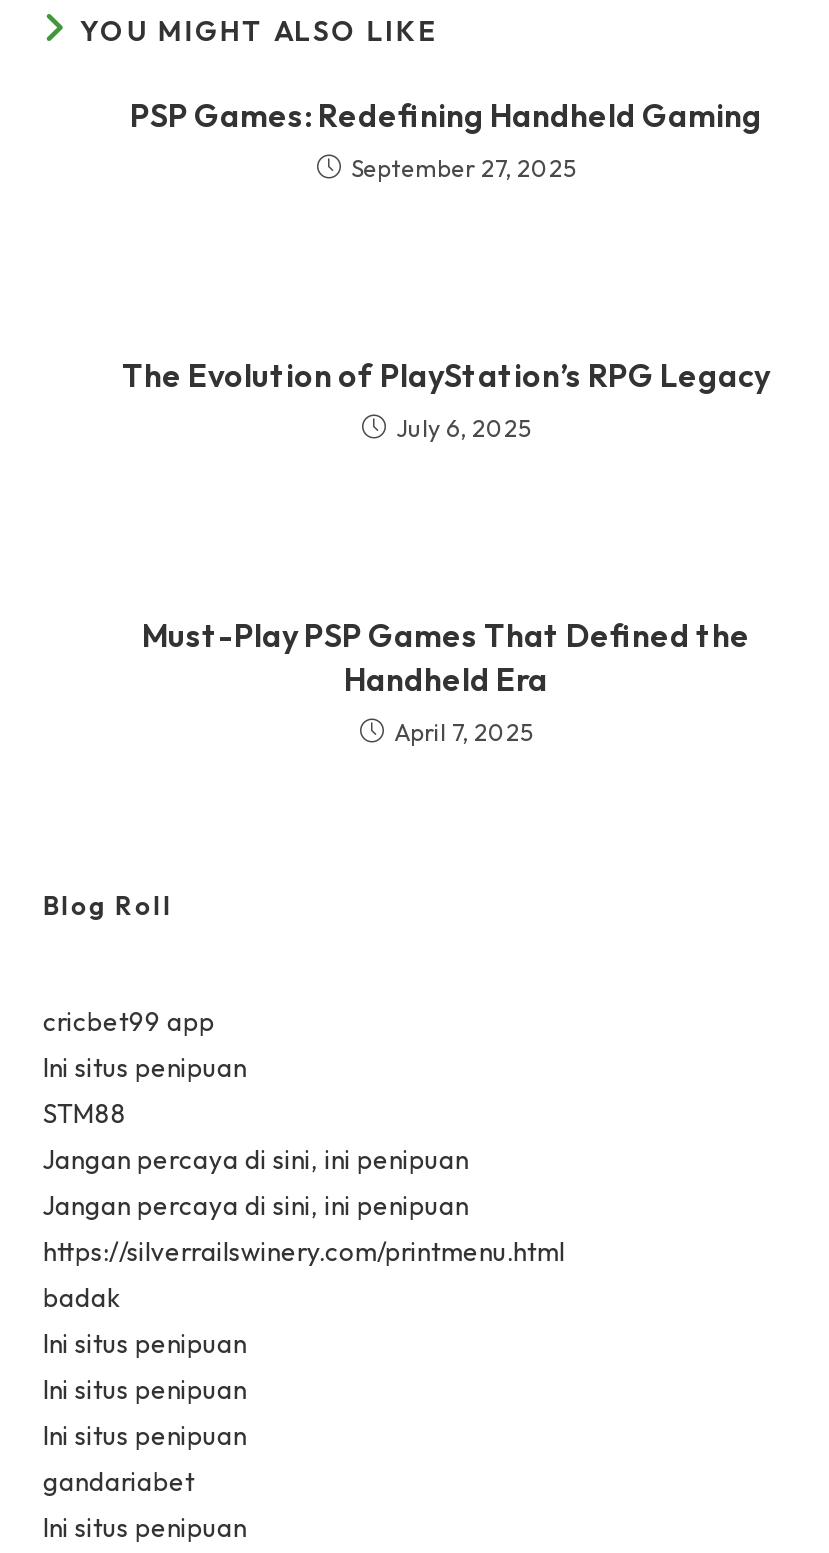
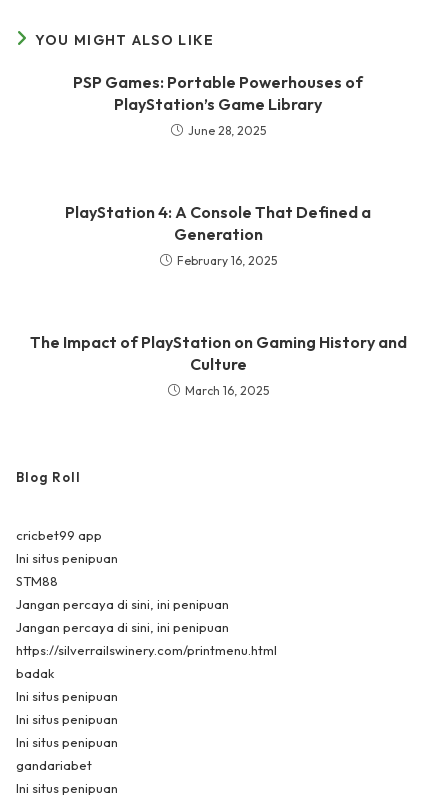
- PSP Games: Redefining Handheld Gaming
- September 27, 2025
+ PSP Games: Portable Powerhouses of
+ PlayStation’s Game Library
+ June 28, 2025

- The Evolution of PlayStation’s RPG Legacy
- July 6, 2025
+ PlayStation 4: A Console That Defined a
+ Generation
+ February 16, 2025

- Must-Play PSP Games That Defined the
- Handheld Era
- April 7, 2025
+ The Impact of PlayStation on Gaming History and
+ Culture
+ March 16, 2025
